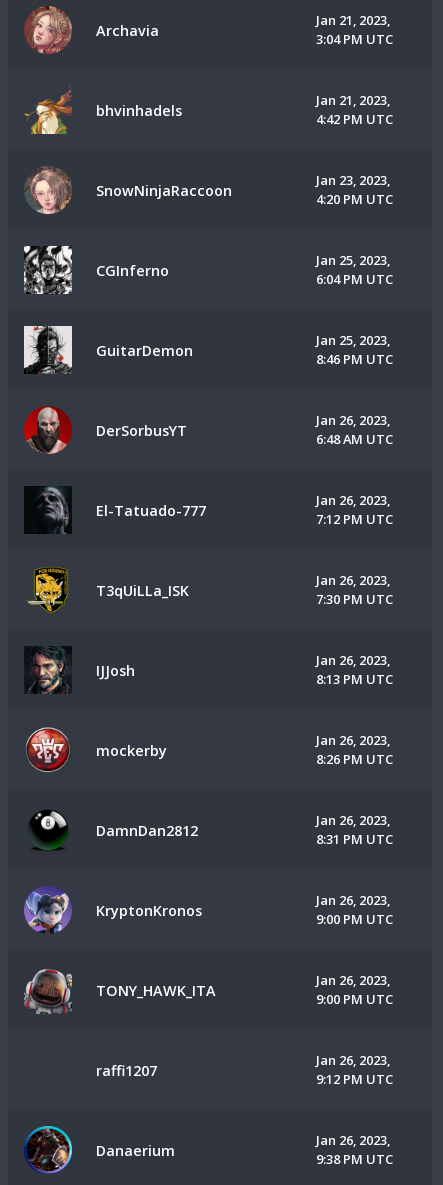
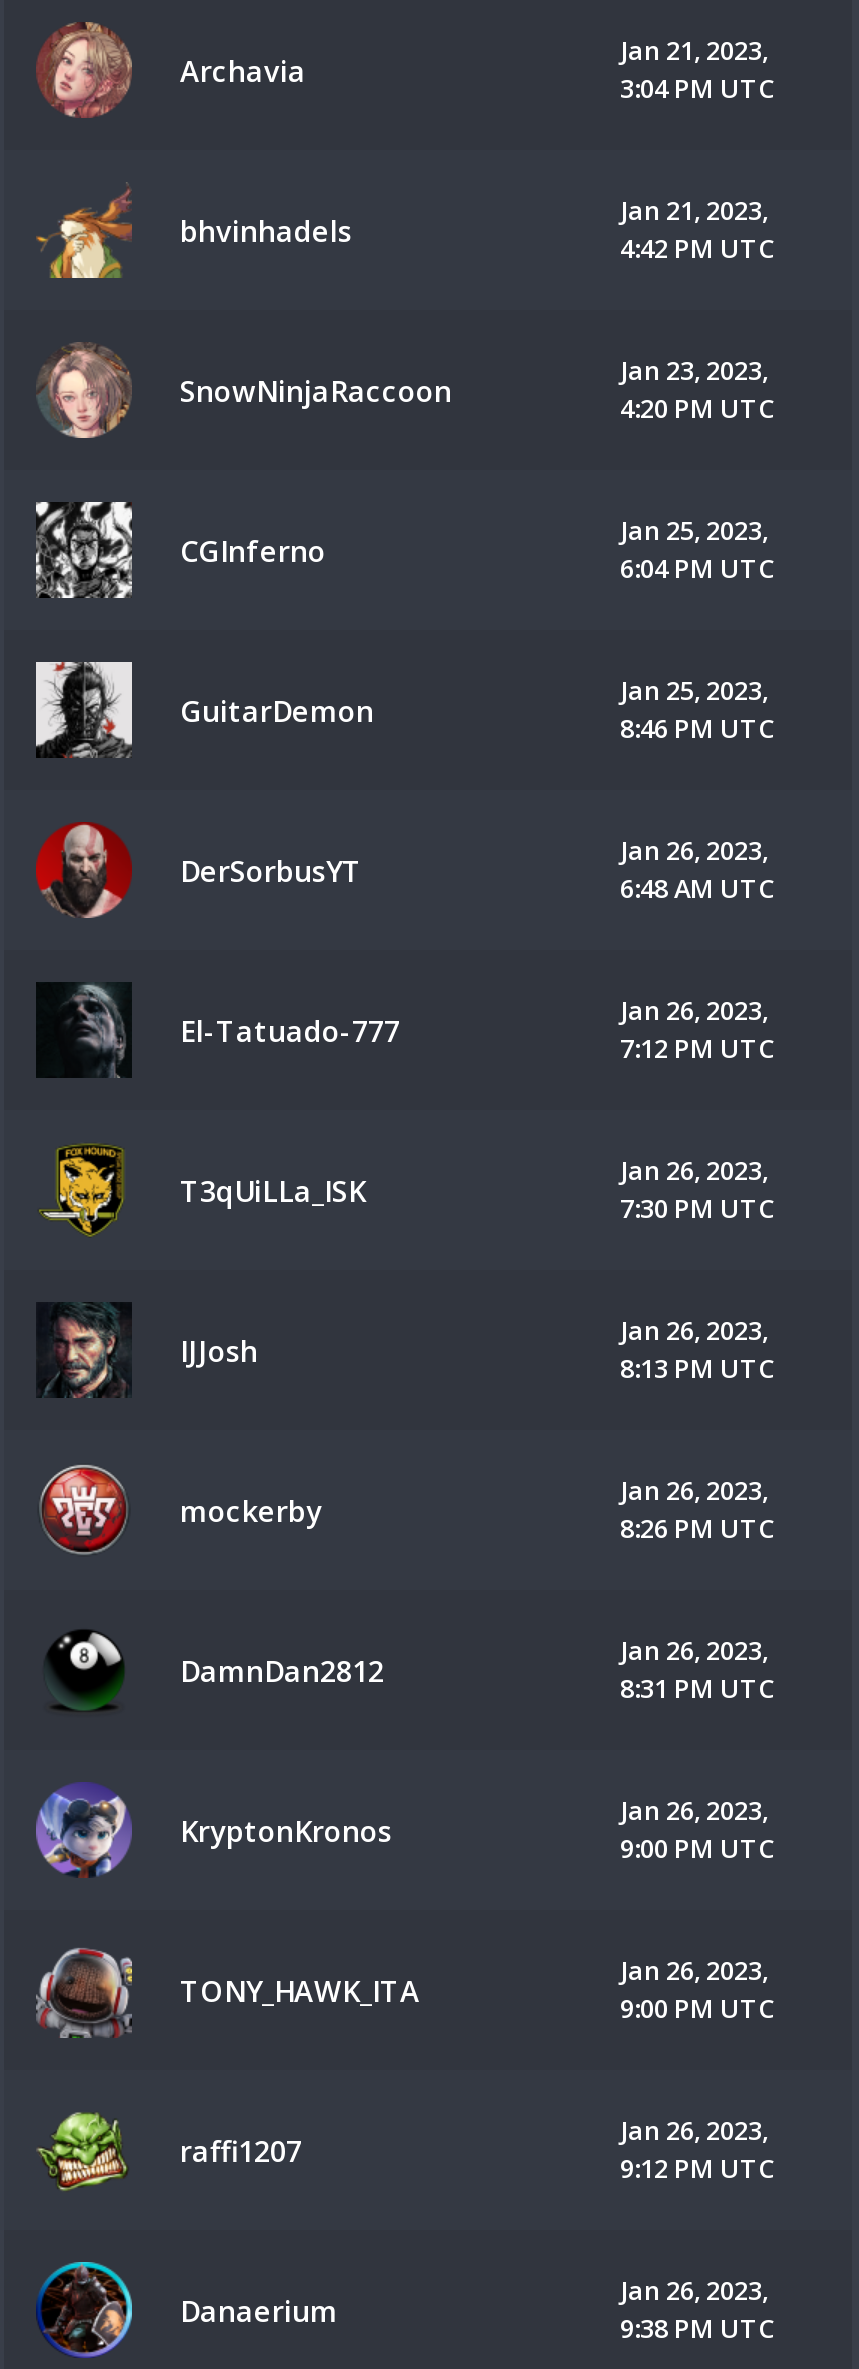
+ [image]
